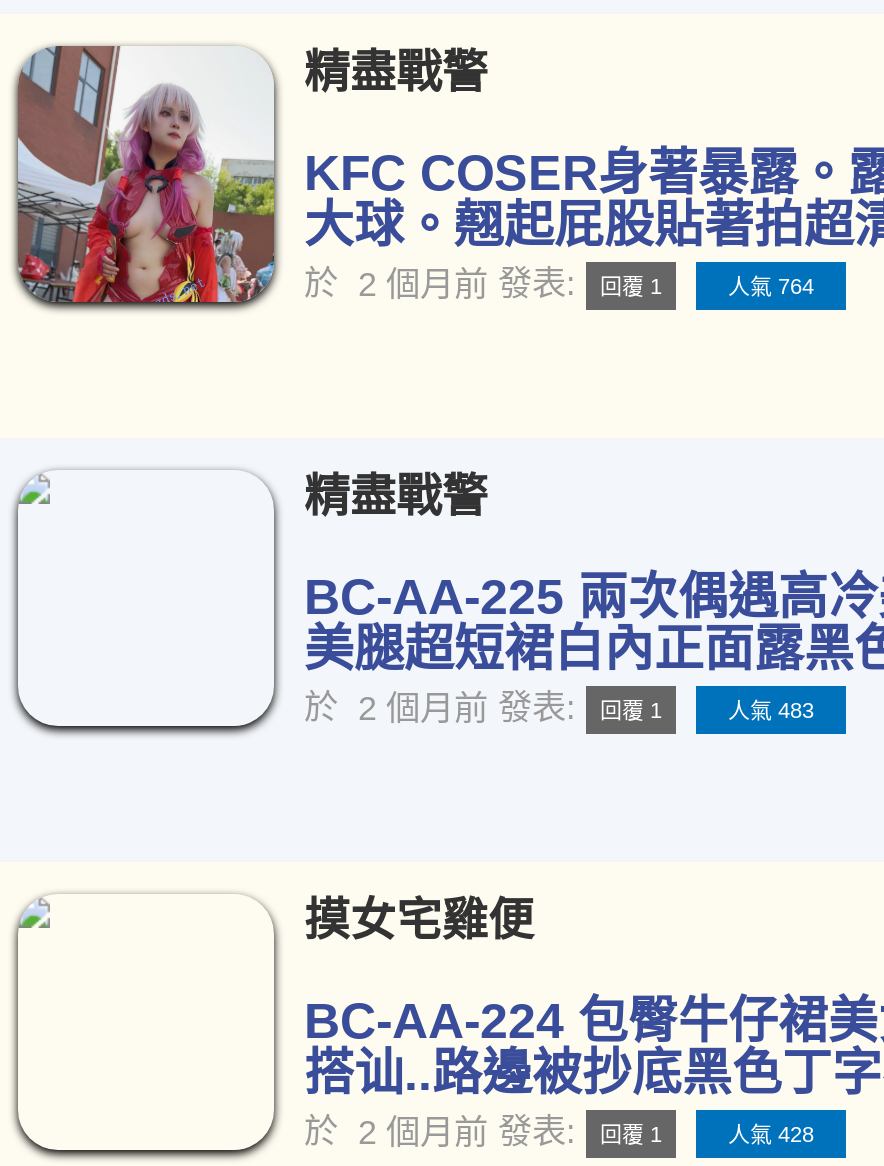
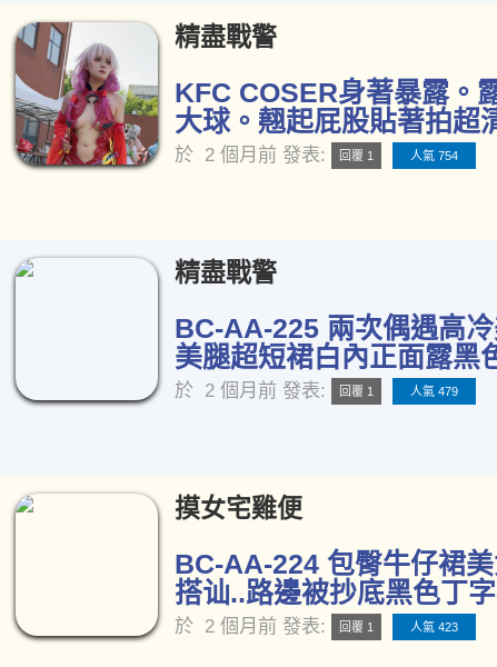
- 人氣 764
+ 人氣 754

- 人氣 483
+ 人氣 479

- 人氣 428
+ 人氣 423
